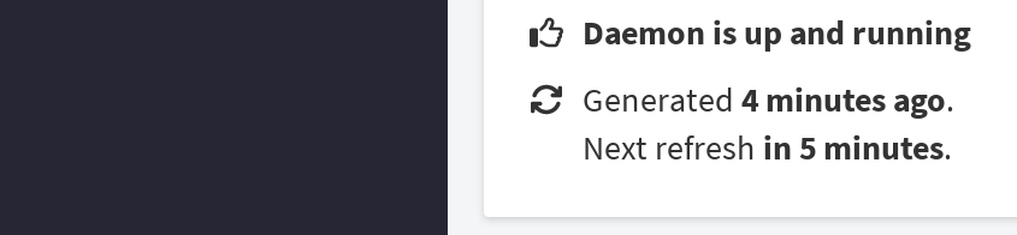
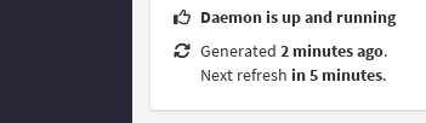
- Generated 4 minutes ago.
+ Generated 2 minutes ago.
